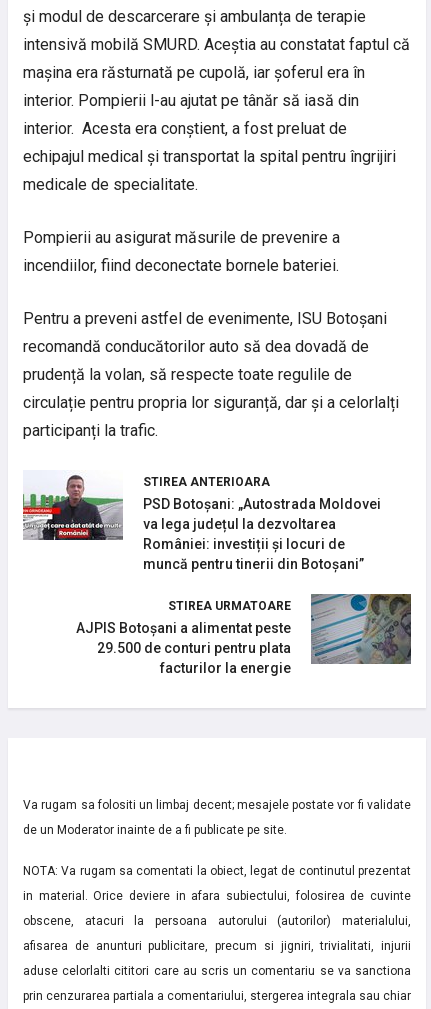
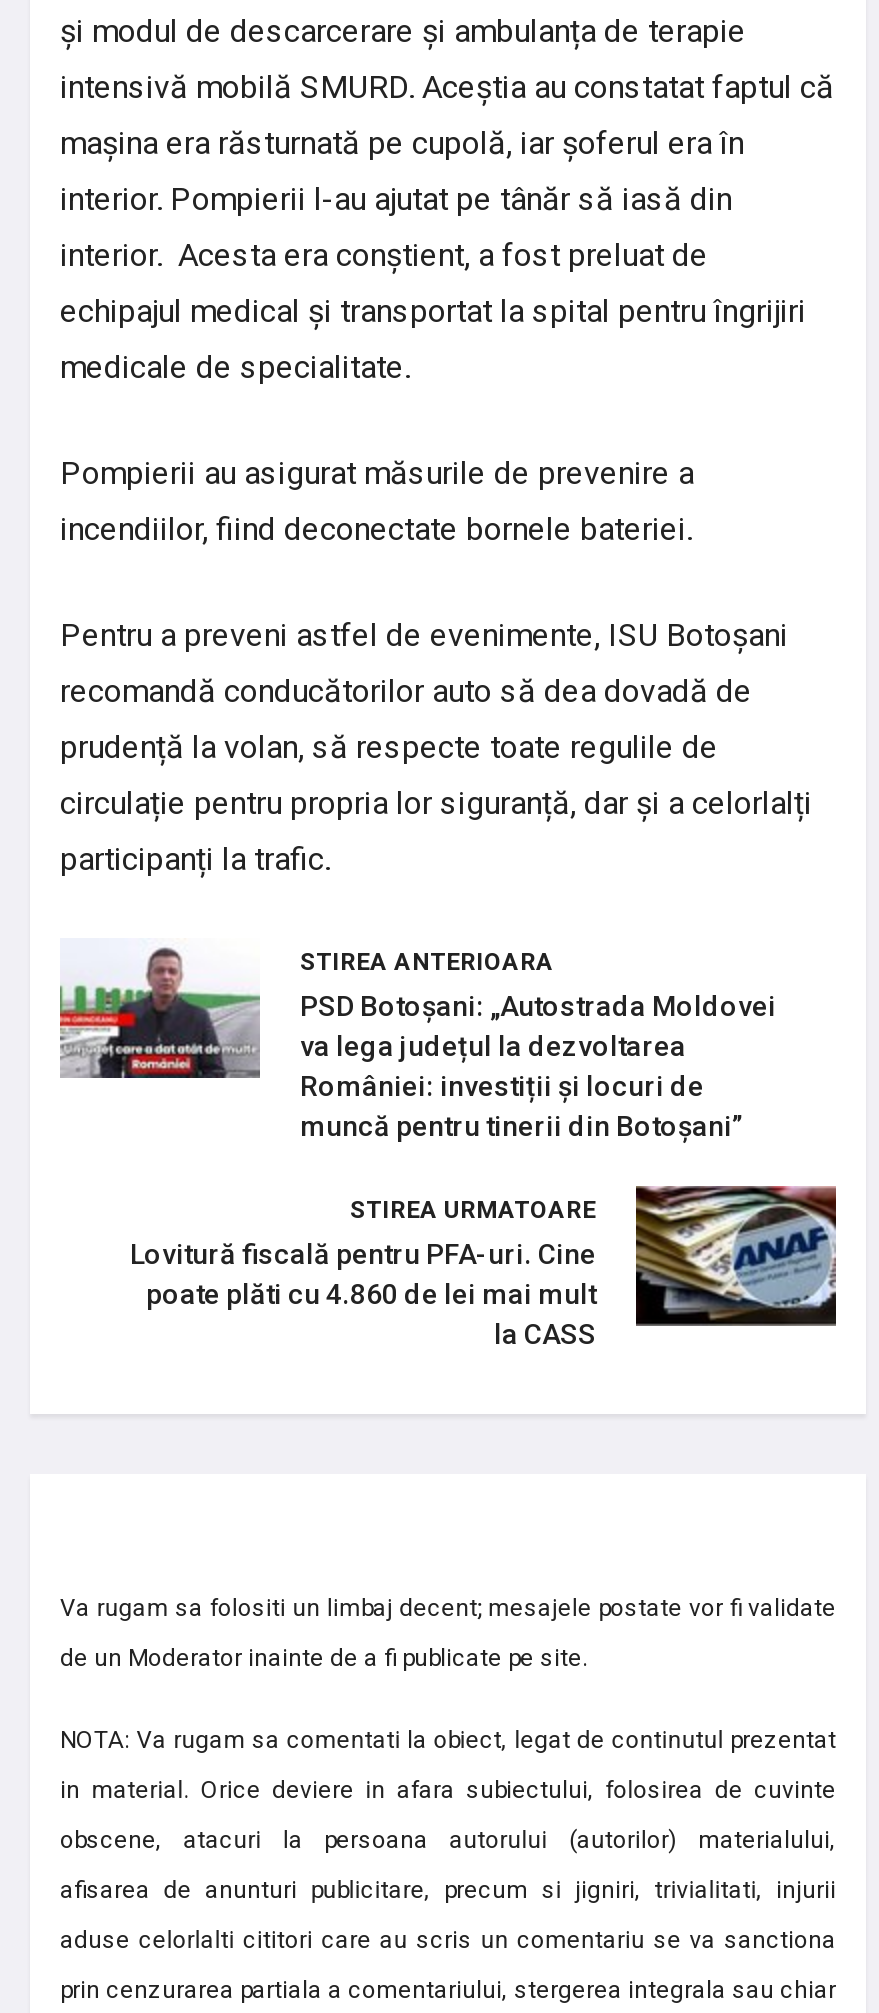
- [image]
- AJPIS Botoșani a alimentat peste
- 29.500 de conturi pentru plata
- facturilor la energie
+ [image]
+ Lovitură fiscală pentru PFA-uri. Cine
+ poate plăti cu 4.860 de lei mai mult
+ la CASS
